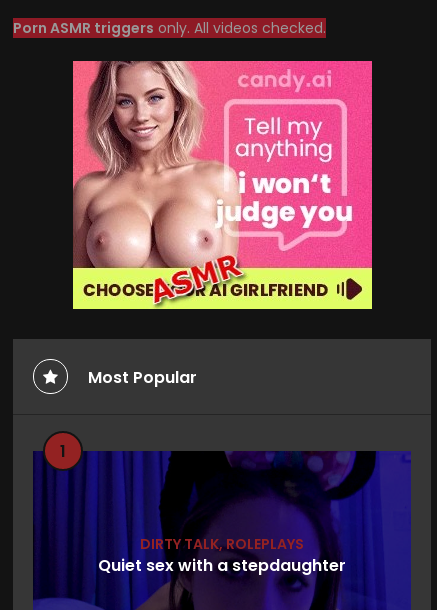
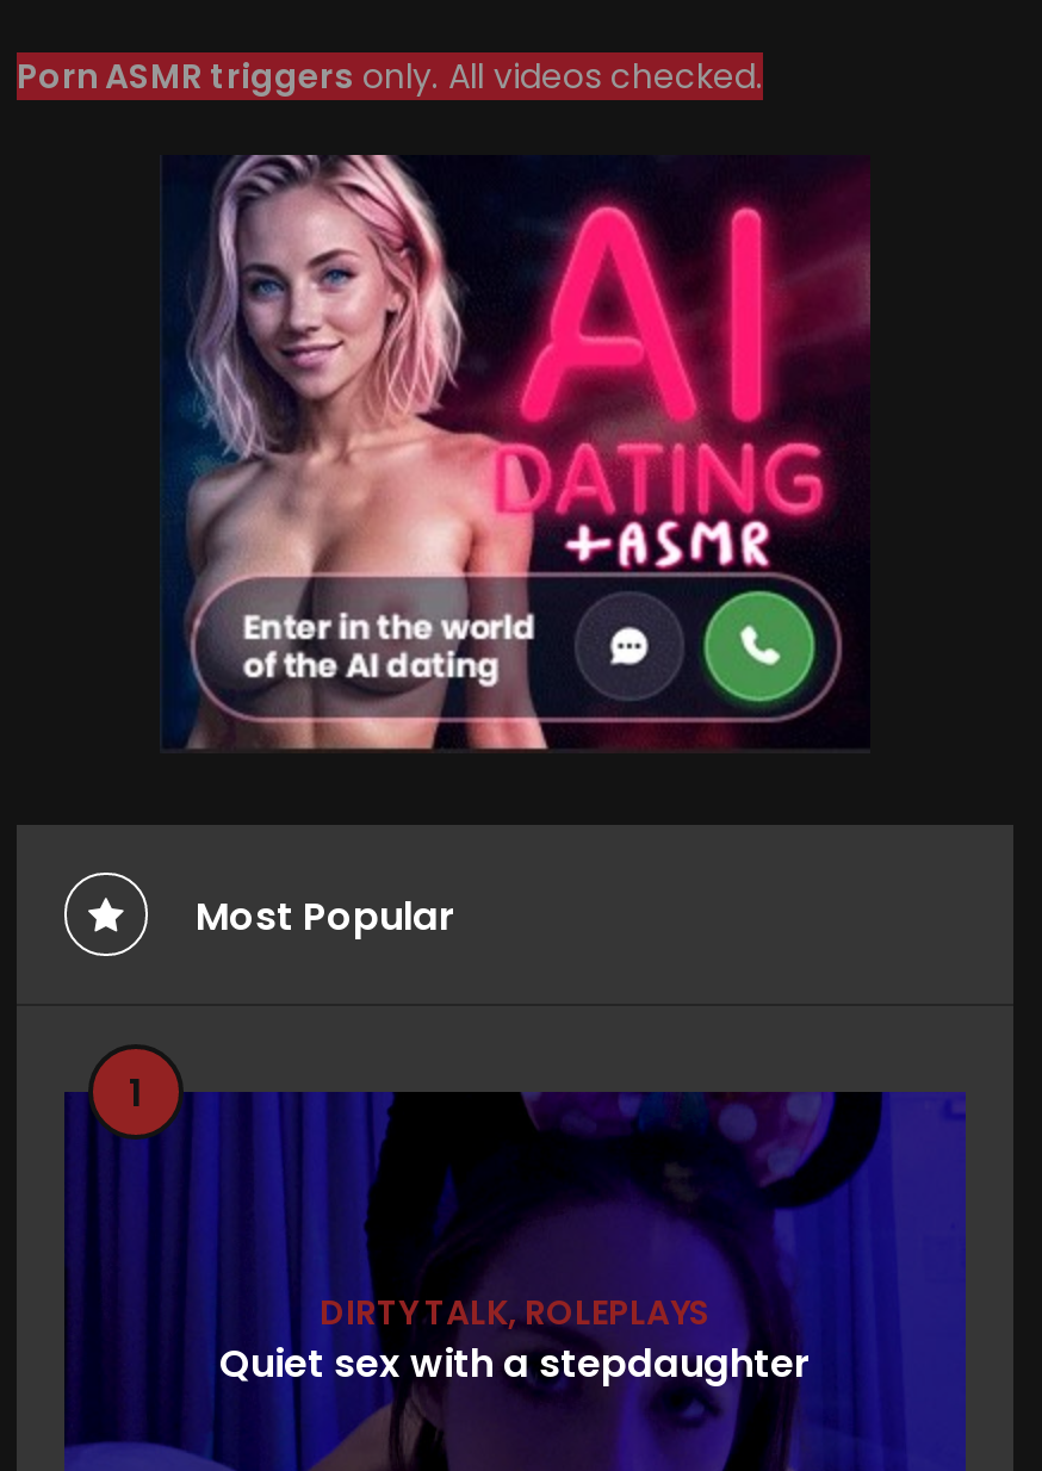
- [image]
+ [image]
